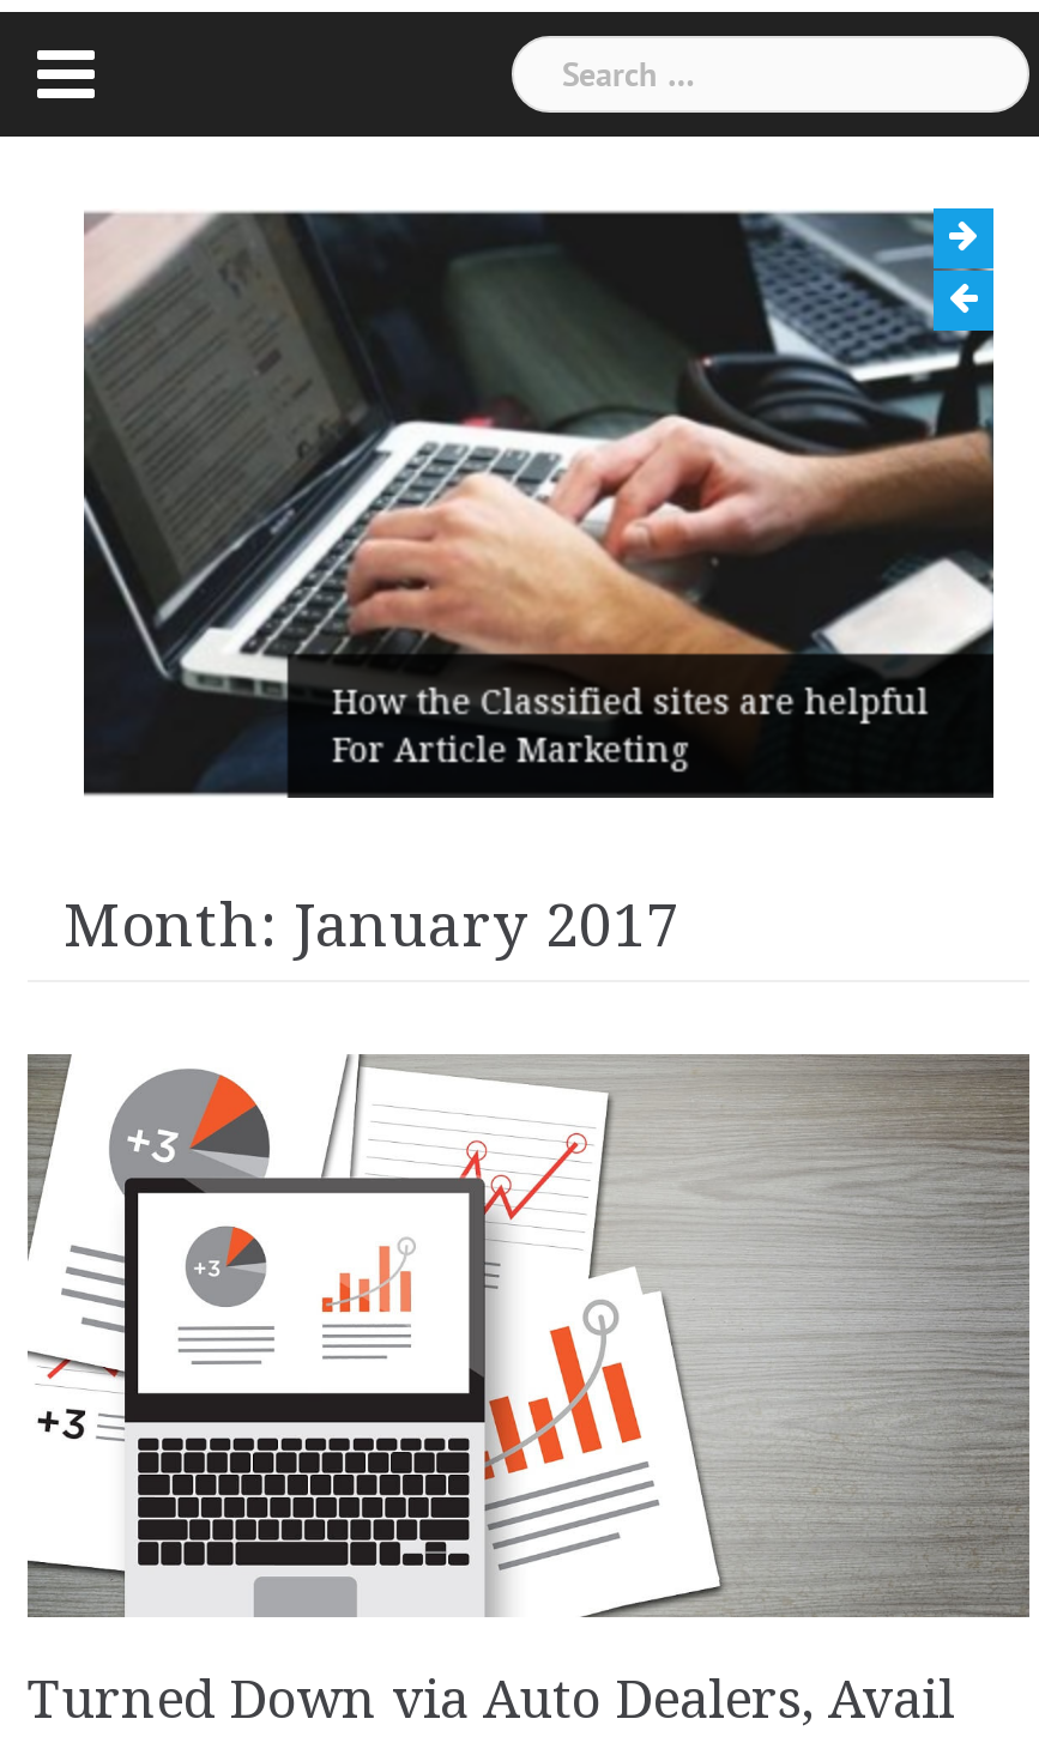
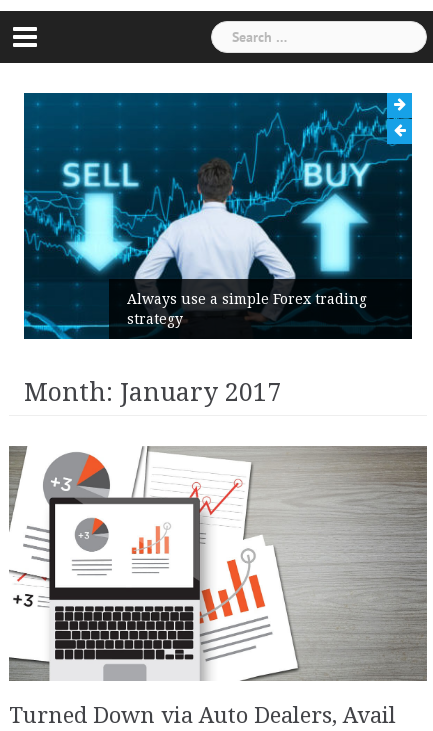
- [image]
- How the Classified sites are helpful
- For Article Marketing
+ [image]
+ Always use a simple Forex trading
+ strategy
